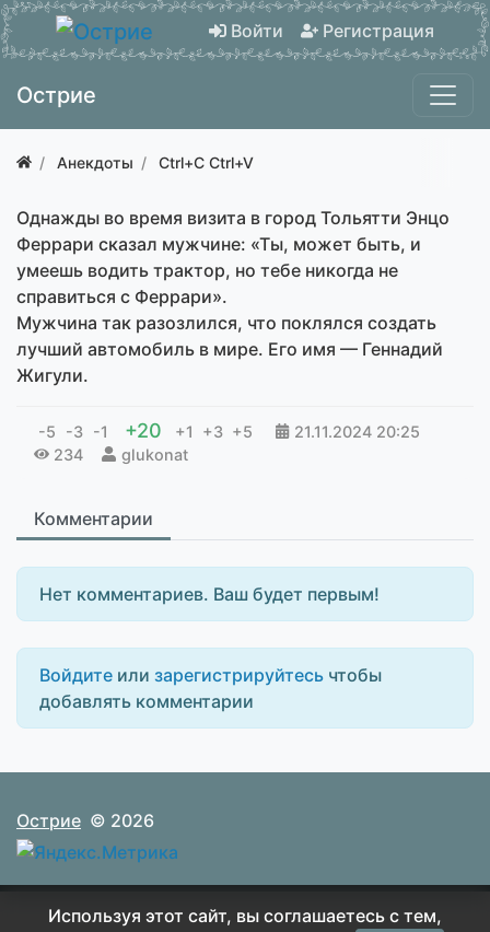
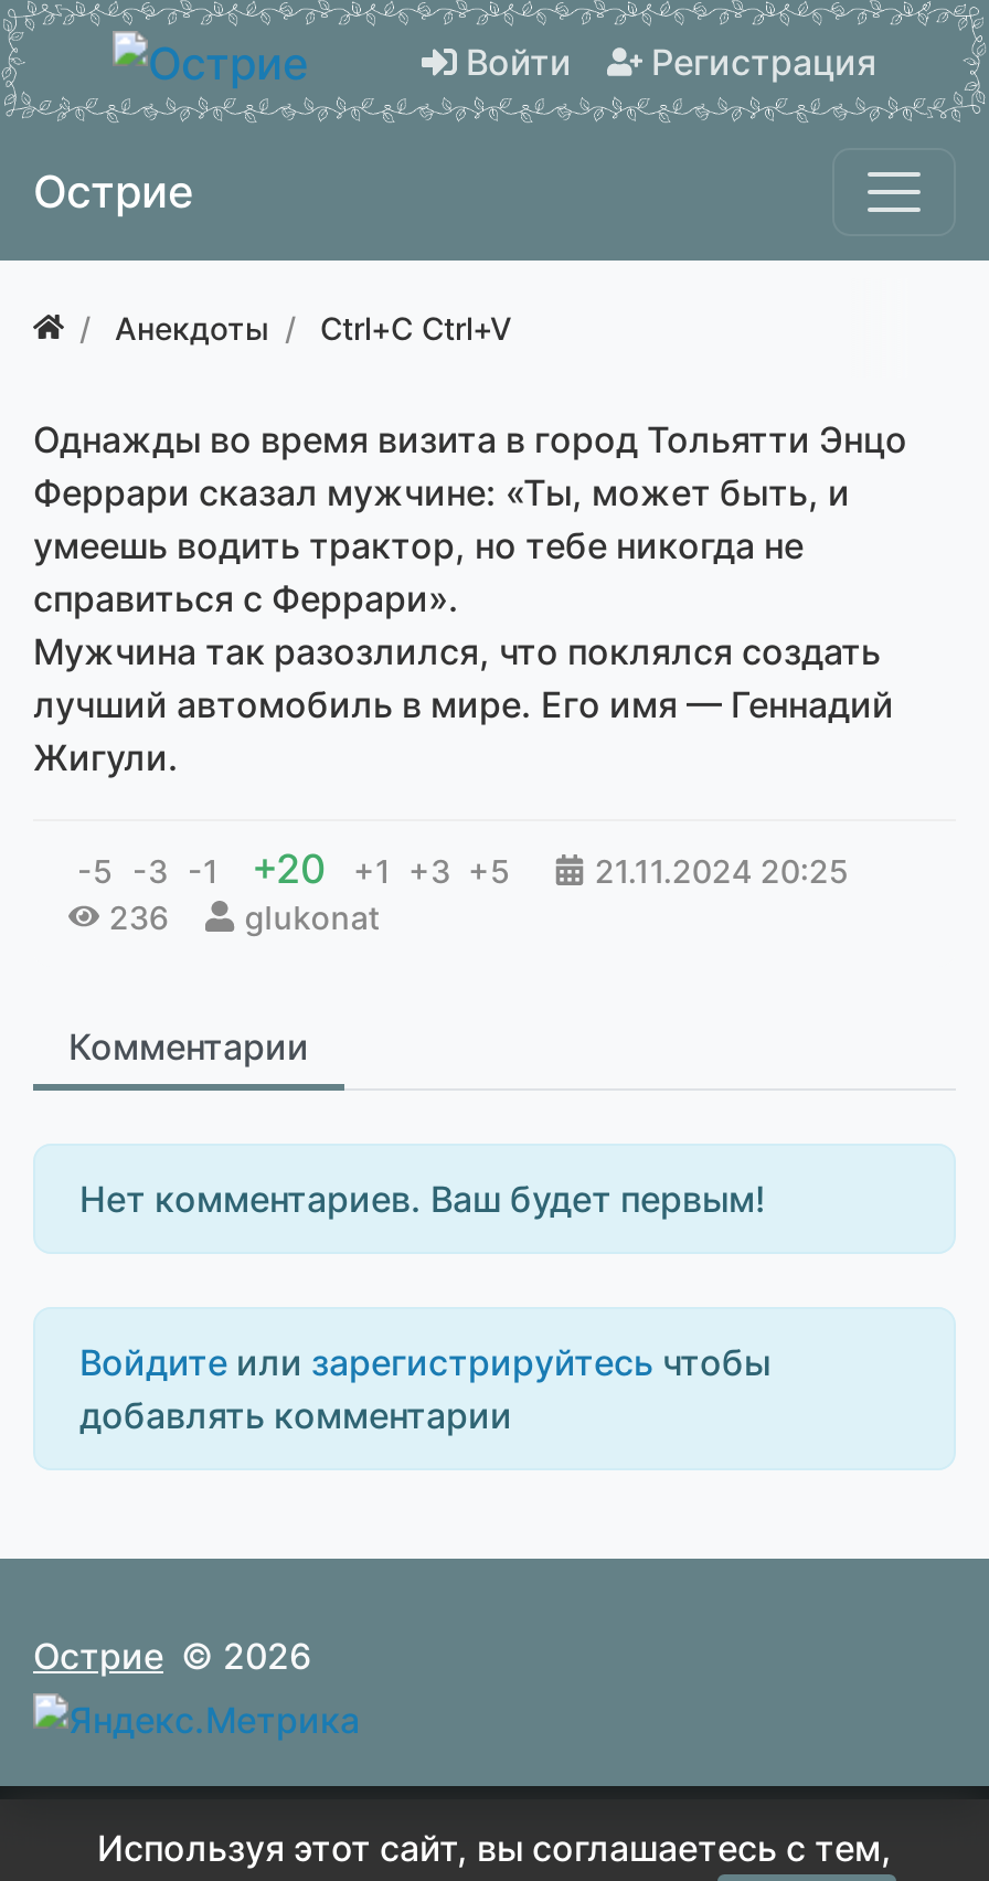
- 234
+ 236
